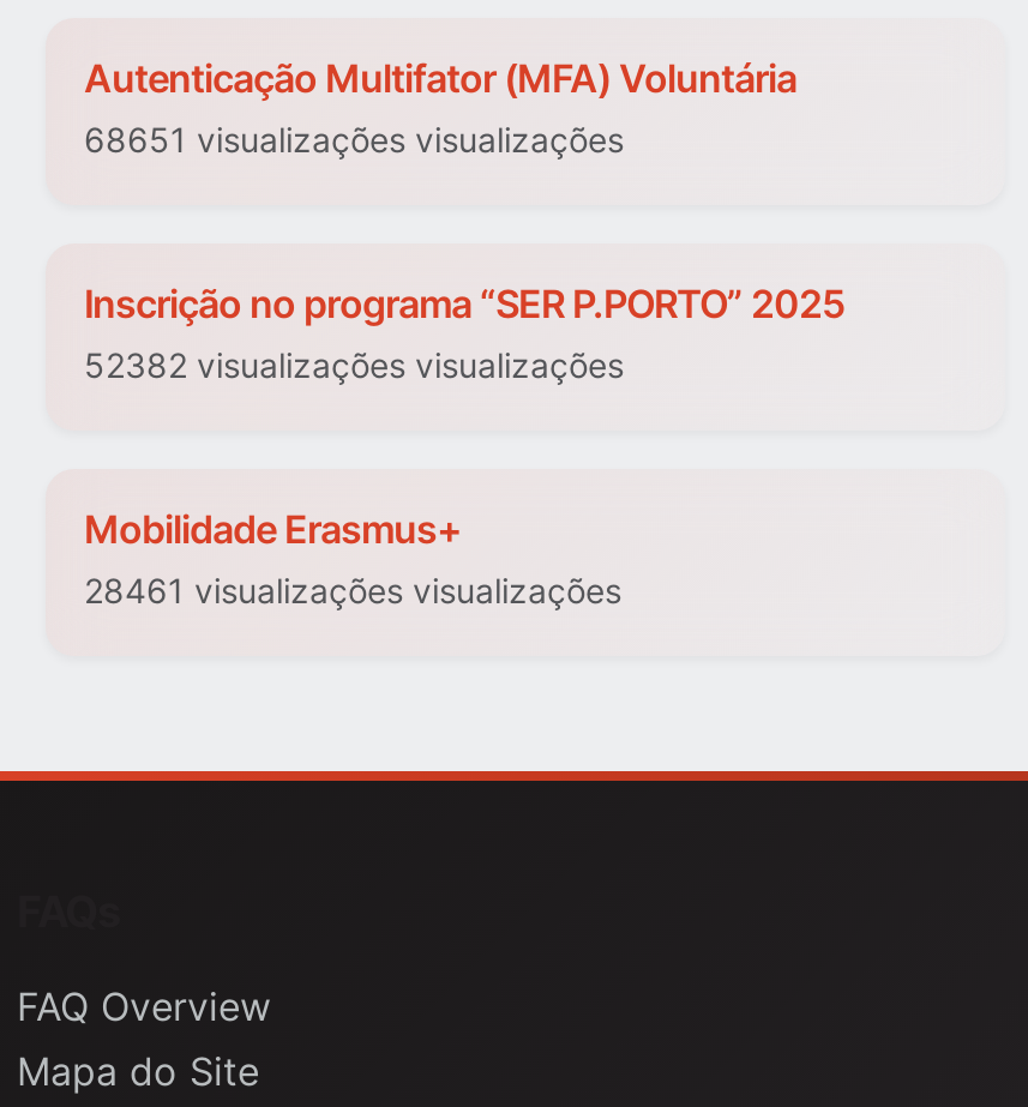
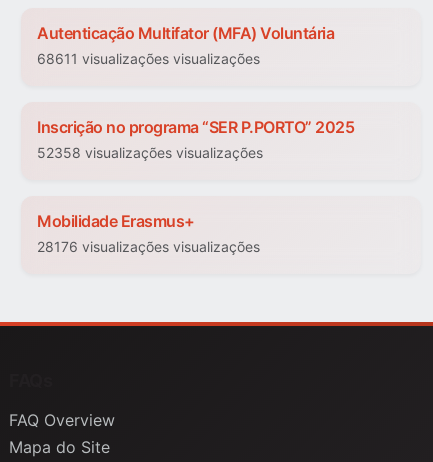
- 68651 visualizações visualizações
+ 68611 visualizações visualizações

- 52382 visualizações visualizações
+ 52358 visualizações visualizações

- 28461 visualizações visualizações
+ 28176 visualizações visualizações
